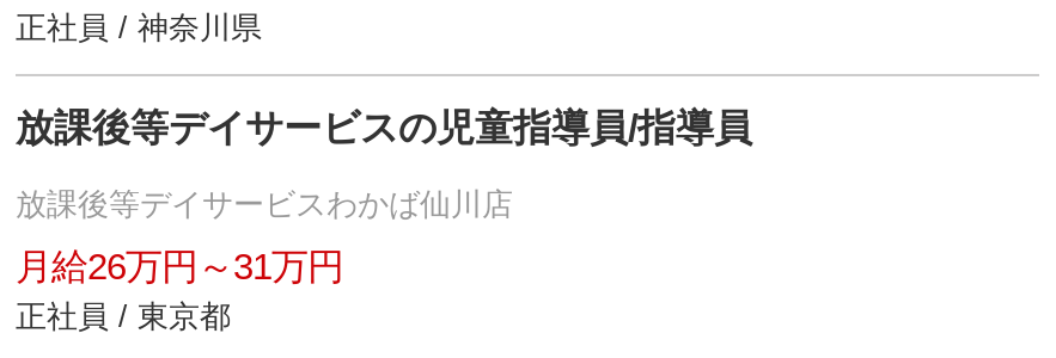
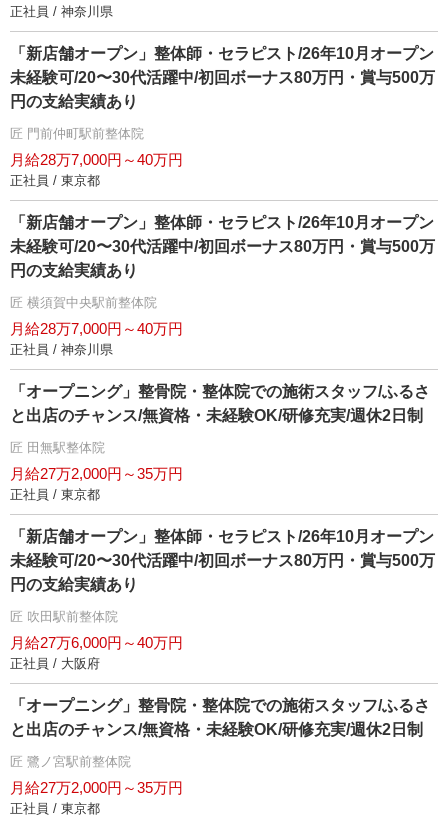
- 放課後等デイサービスの児童指導員/指導員
- 放課後等デイサービスわかば仙川店
- 月給26万円～31万円
+ 「新店舗オープン」整体師・セラピスト/26年10月オープン
+ 未経験可/20〜30代活躍中/初回ボーナス80万円・賞与500万
+ 円の支給実績あり
+ 匠 門前仲町駅前整体院
+ 月給28万7,000円～40万円
+ 正社員 / 東京都
+ 「新店舗オープン」整体師・セラピスト/26年10月オープン
+ 未経験可/20〜30代活躍中/初回ボーナス80万円・賞与500万
+ 円の支給実績あり
+ 匠 横須賀中央駅前整体院
+ 月給28万7,000円～40万円
+ 正社員 / 神奈川県
+ 「オープニング」整骨院・整体院での施術スタッフ/ふるさ
+ と出店のチャンス/無資格・未経験OK/研修充実/週休2日制
+ 匠 田無駅整体院
+ 月給27万2,000円～35万円
+ 正社員 / 東京都
+ 「新店舗オープン」整体師・セラピスト/26年10月オープン
+ 未経験可/20〜30代活躍中/初回ボーナス80万円・賞与500万
+ 円の支給実績あり
+ 匠 吹田駅前整体院
+ 月給27万6,000円～40万円
+ 正社員 / 大阪府
+ 「オープニング」整骨院・整体院での施術スタッフ/ふるさ
+ と出店のチャンス/無資格・未経験OK/研修充実/週休2日制
+ 匠 鷺ノ宮駅前整体院
+ 月給27万2,000円～35万円
